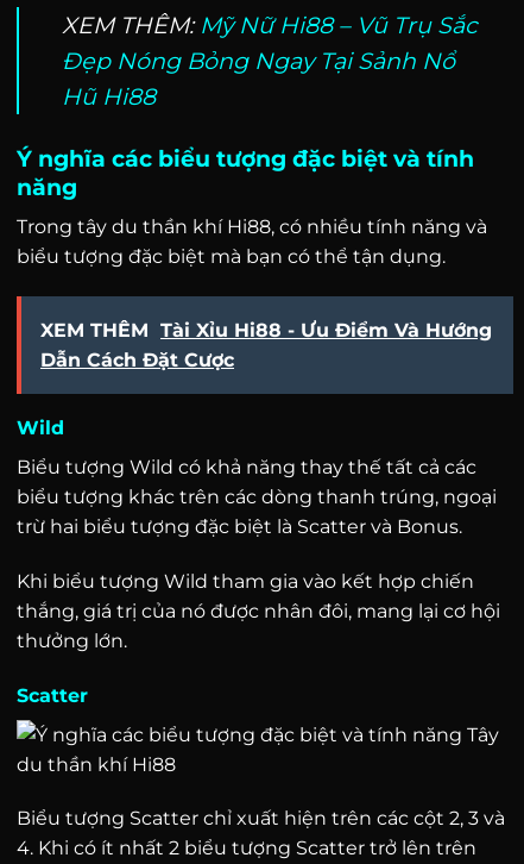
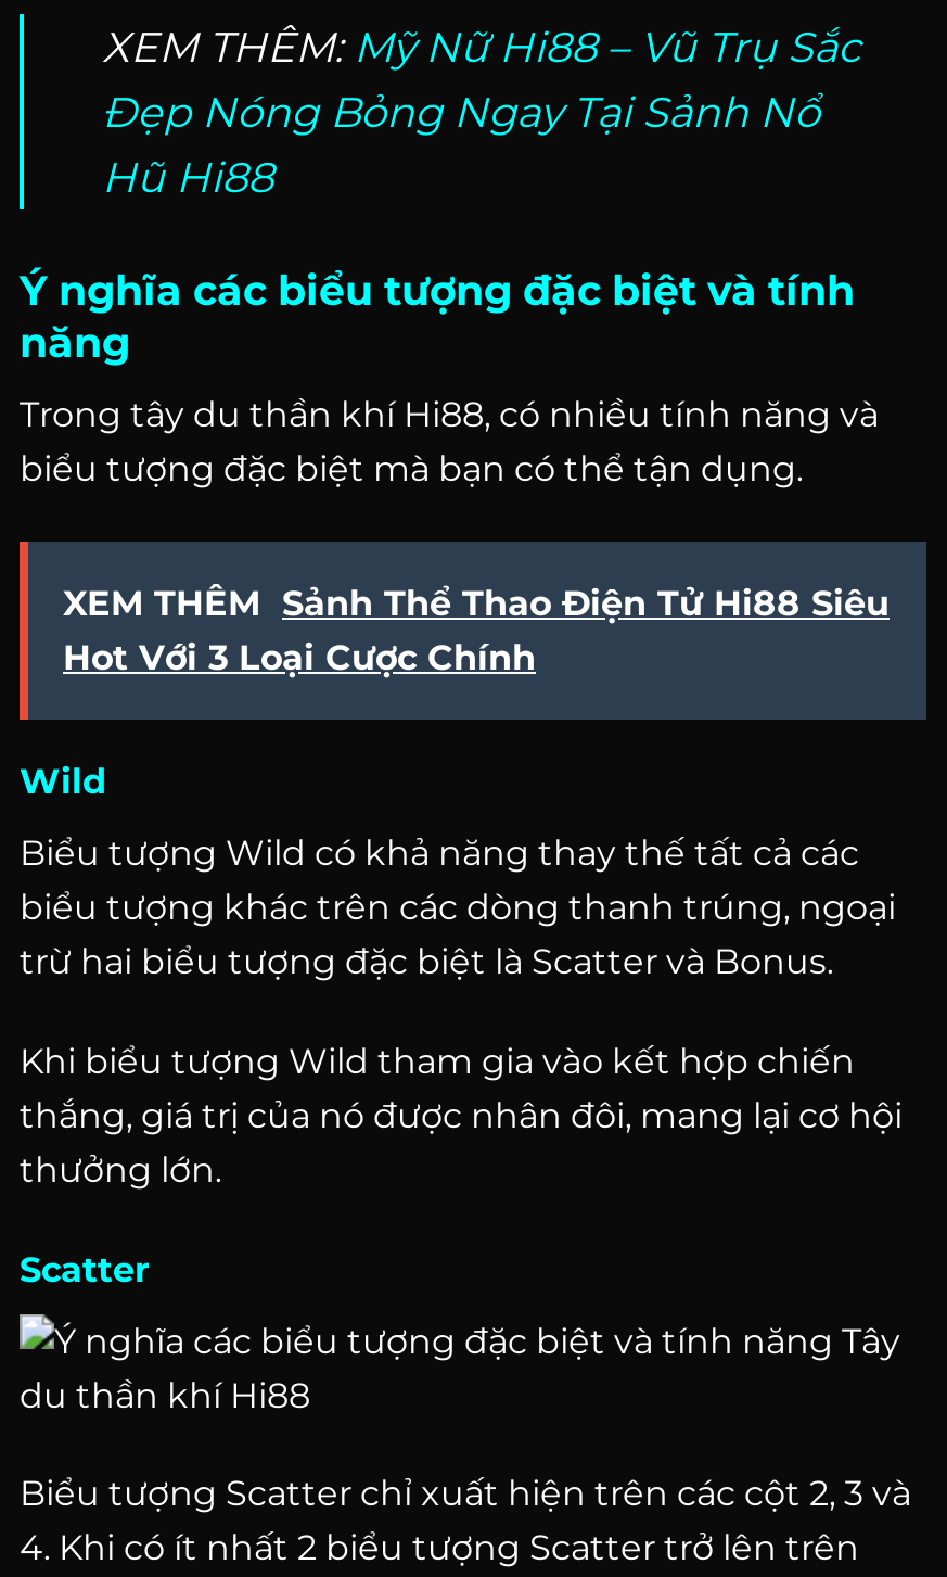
- XEM THÊM Tài Xỉu Hi88 - Ưu Điểm Và Hướng
- Dẫn Cách Đặt Cược
+ XEM THÊM Sảnh Thể Thao Điện Tử Hi88 Siêu
+ Hot Với 3 Loại Cược Chính
